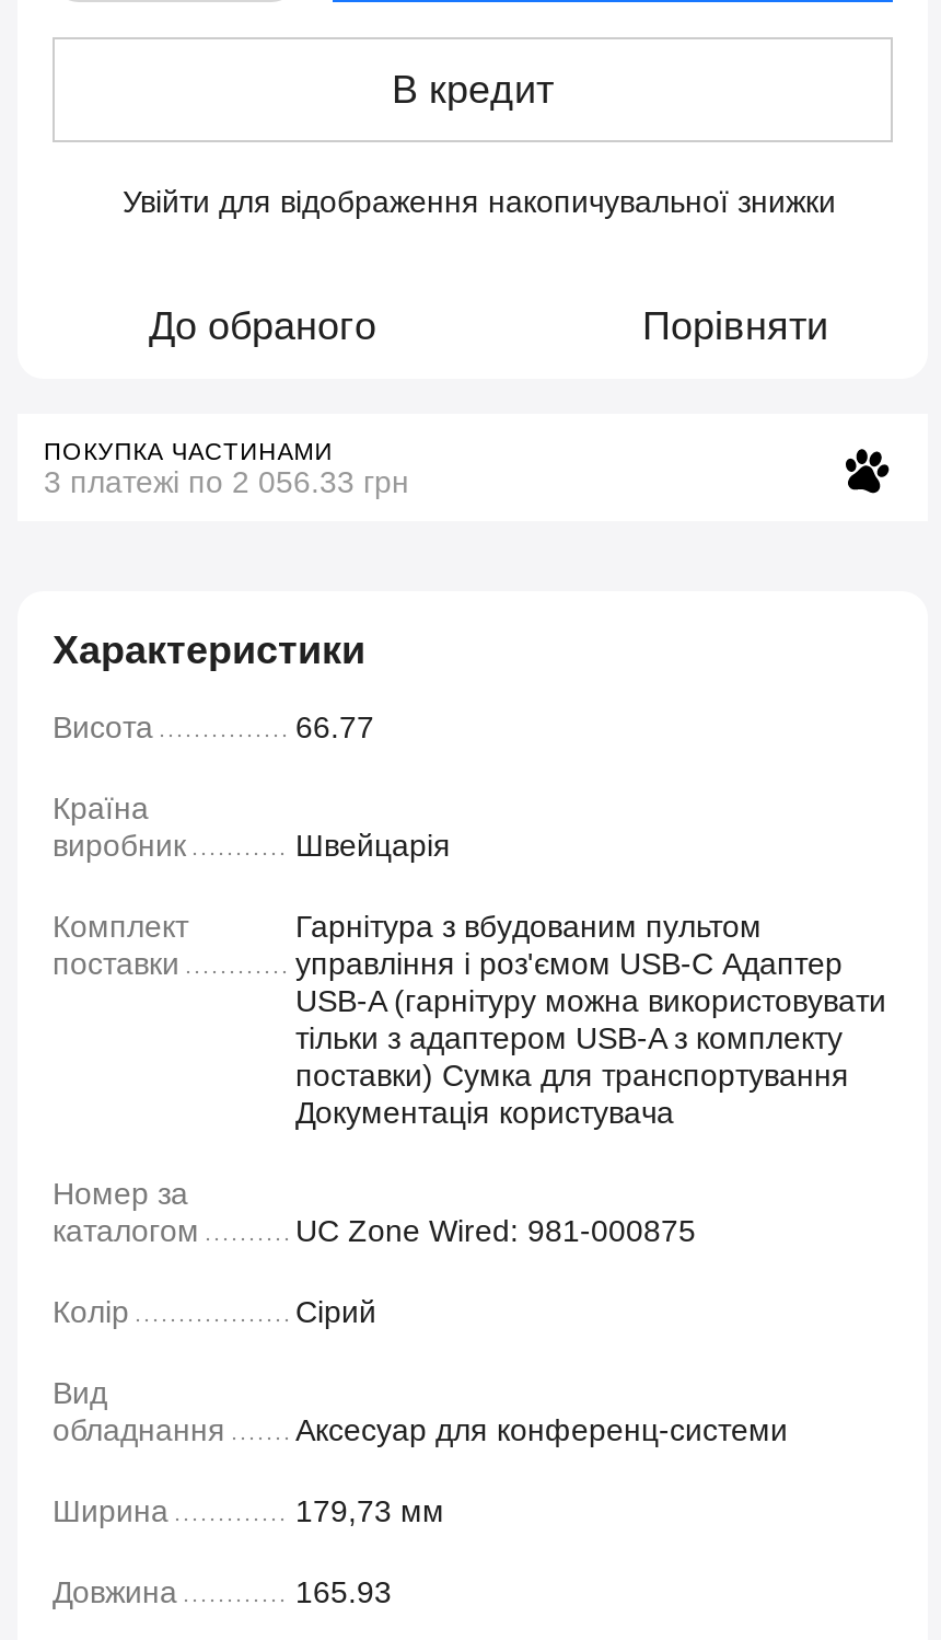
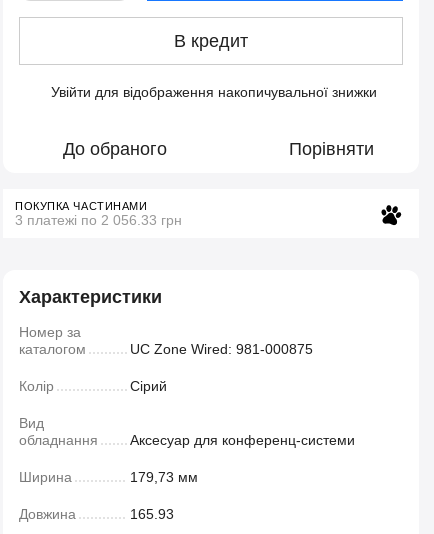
- Висота
- 66.77
- Країна
- виробник
- Швейцарія
- Комплект
- поставки

- Гарнітура з вбудованим пультом
- управління і роз'ємом USB-C Адаптер
- USB-A (гарнітуру можна використовувати
- тільки з адаптером USB-A з комплекту
- поставки) Сумка для транспортування
- Документація користувача
